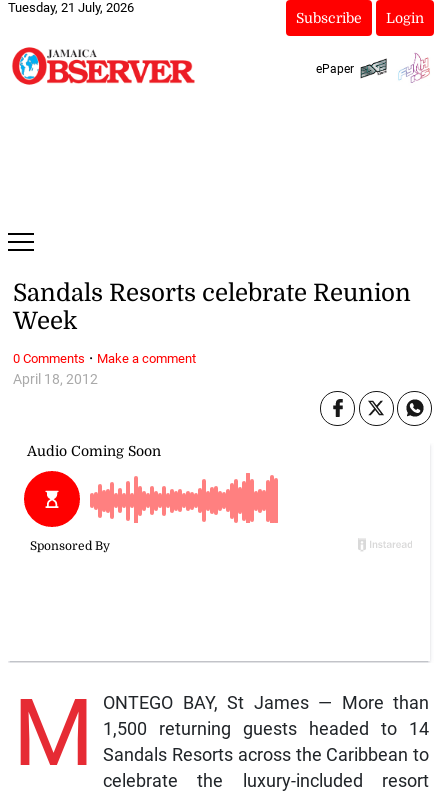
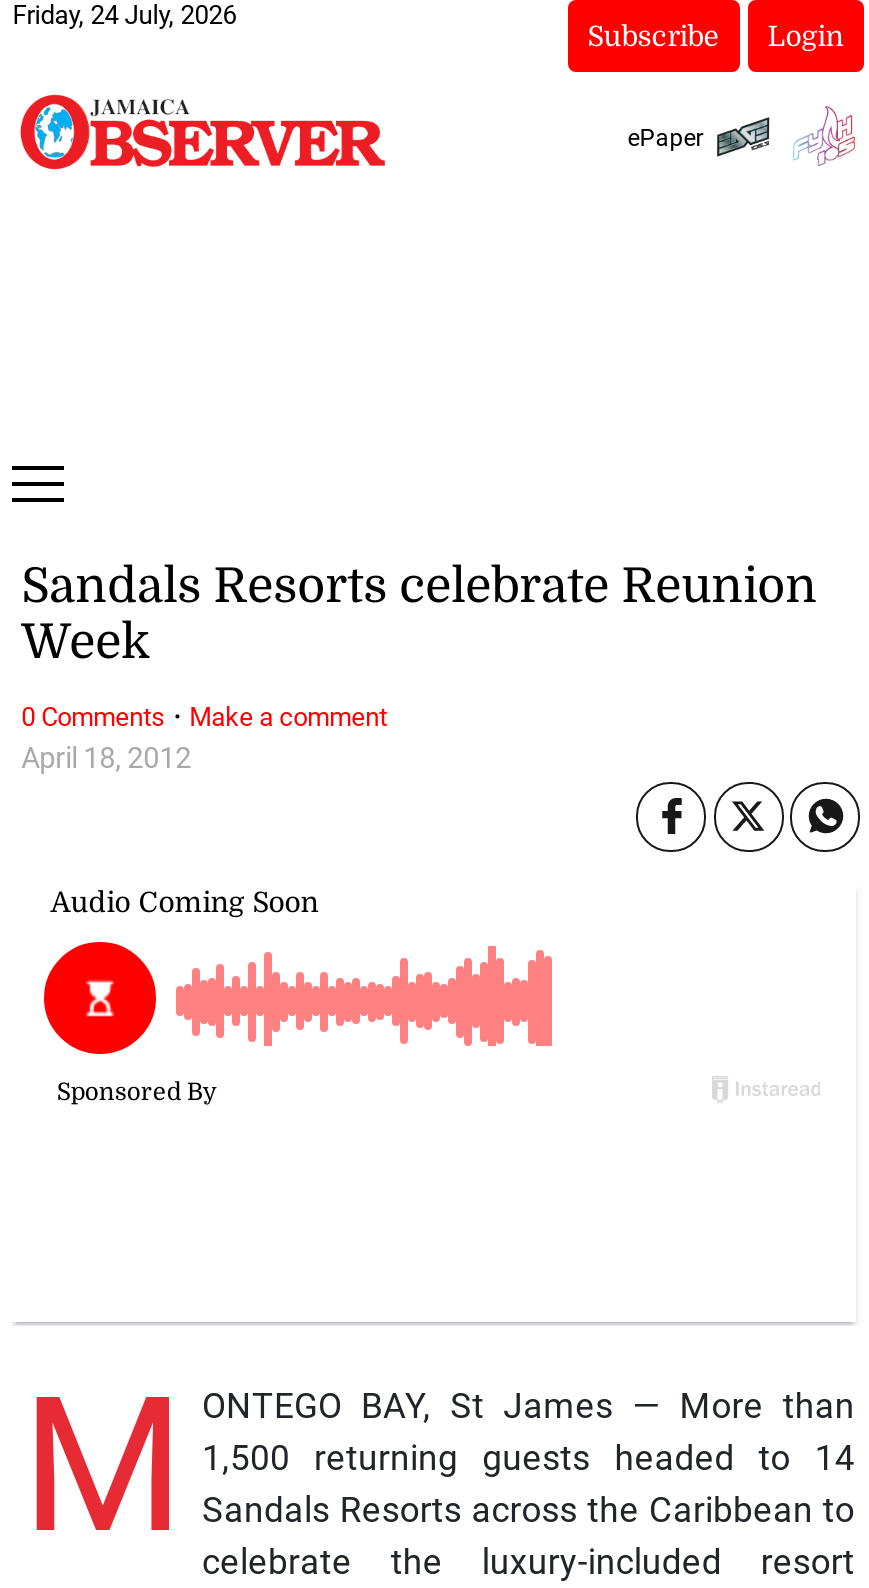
- Tuesday, 21 July, 2026
+ Friday, 24 July, 2026
